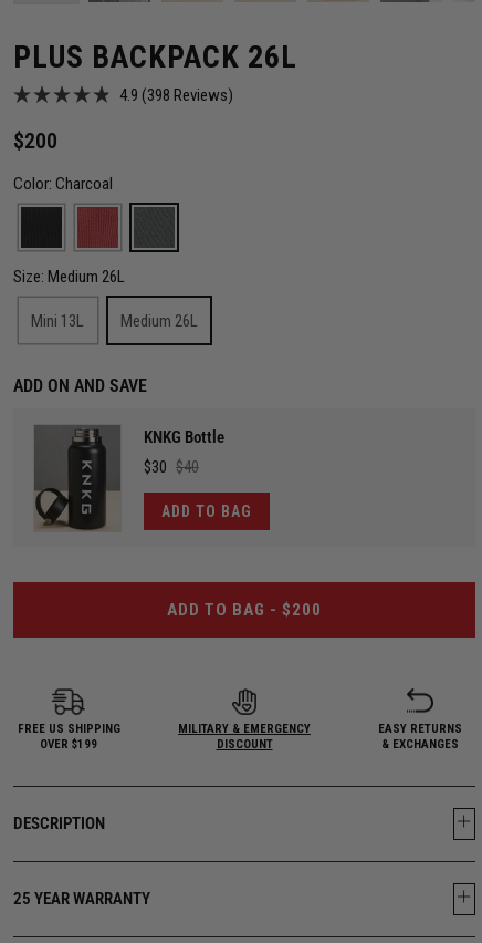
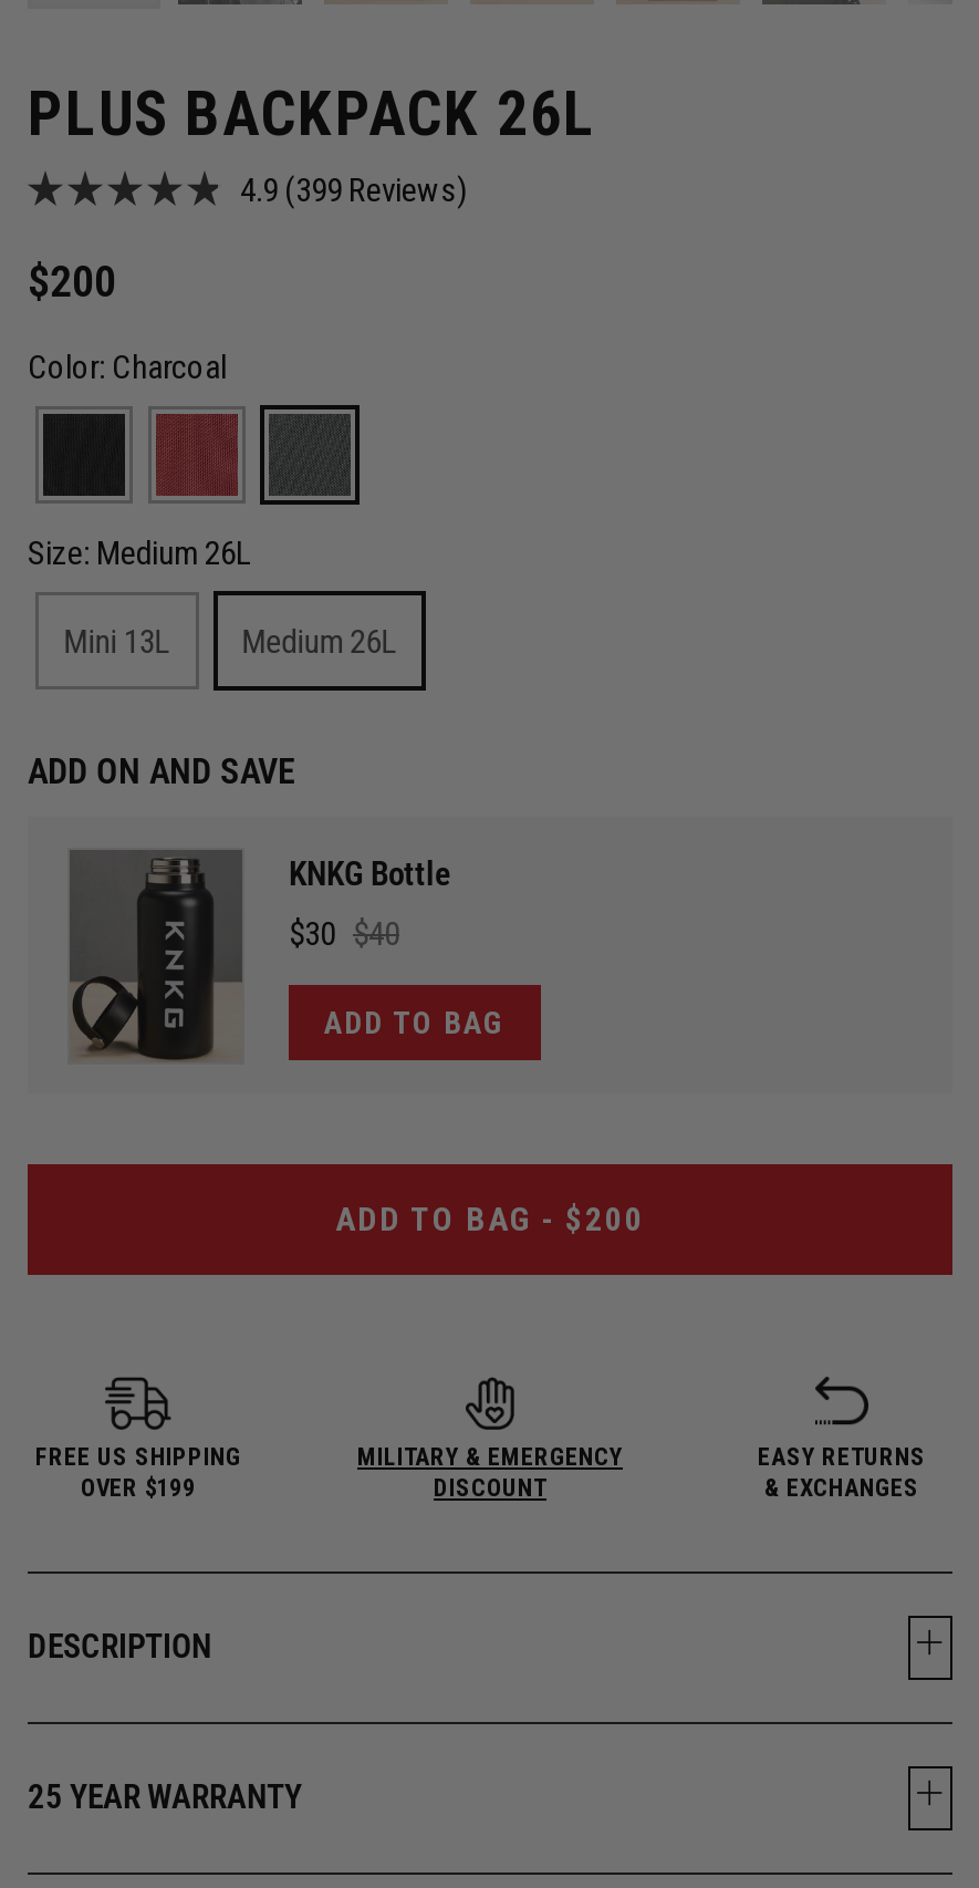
- 4.9 (398 Reviews) C
+ 4.9 (399 Reviews) C
